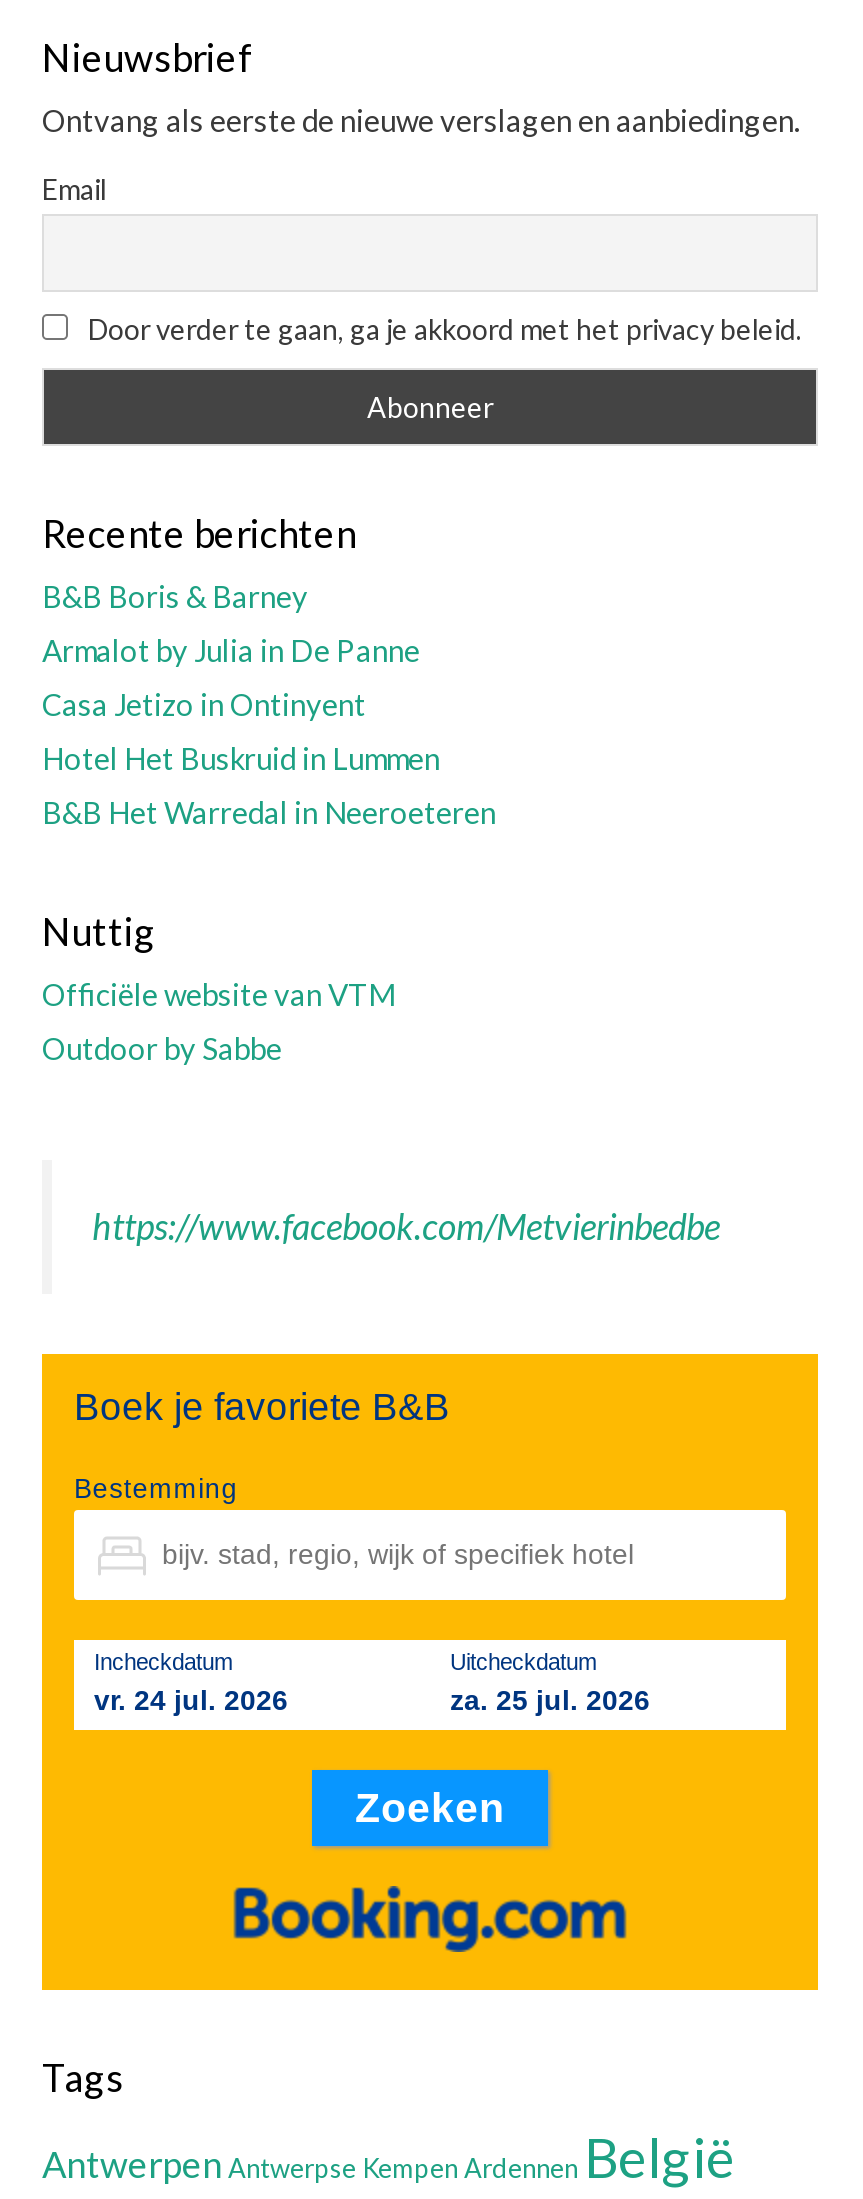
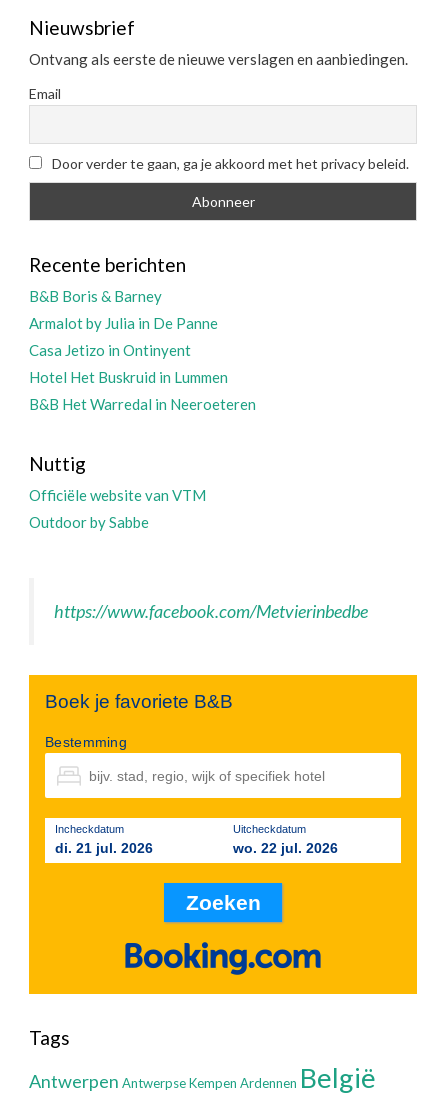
- vr. 24 jul. 2026
+ di. 21 jul. 2026

- za. 25 jul. 2026
+ wo. 22 jul. 2026
